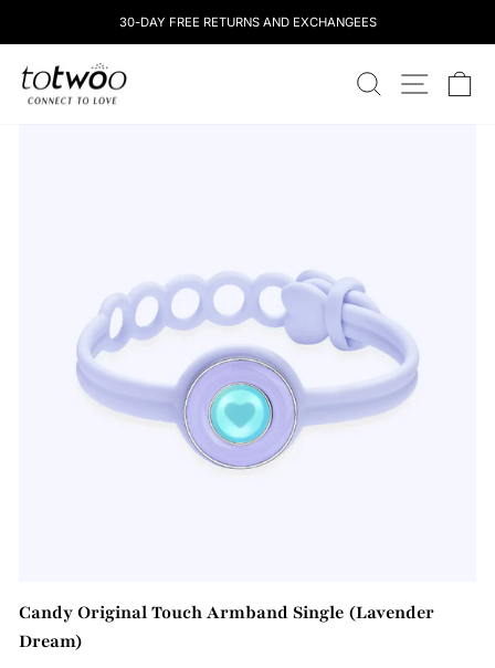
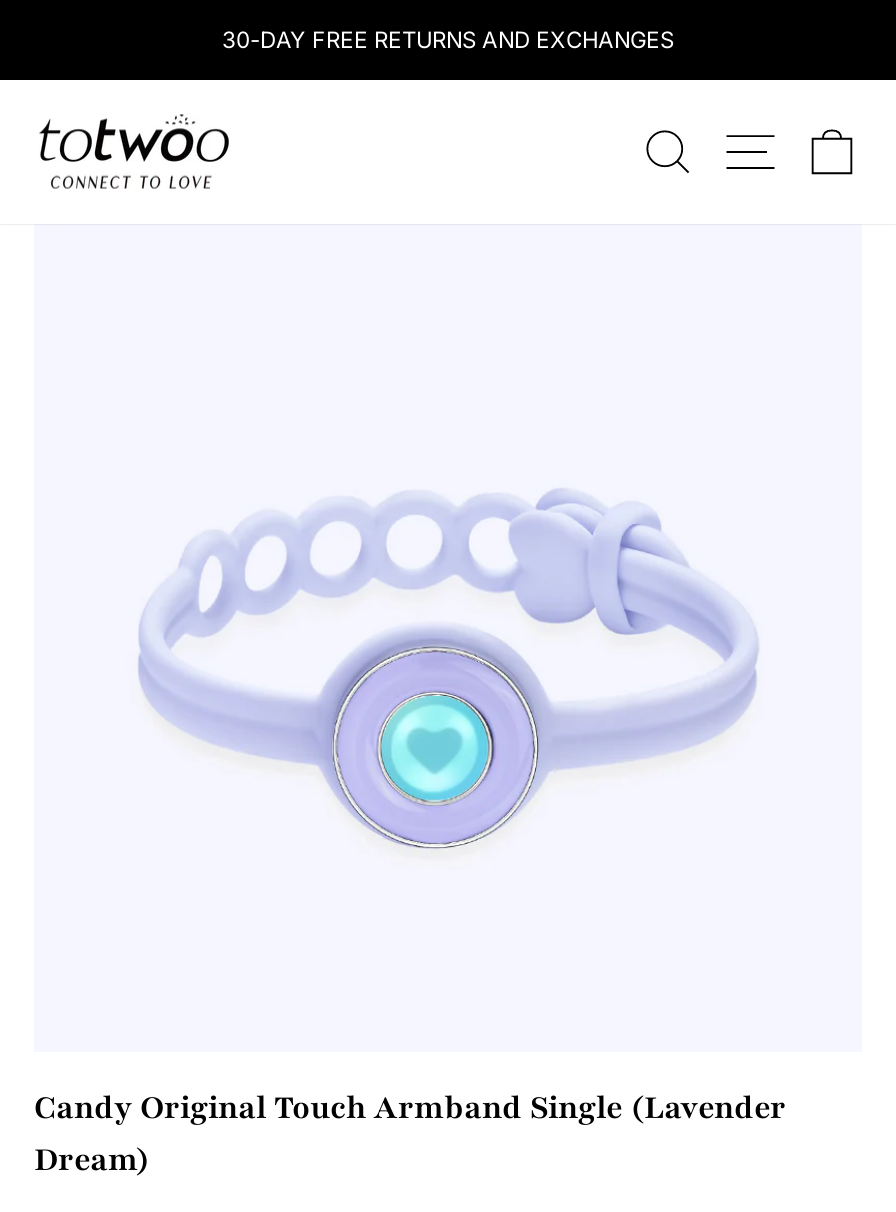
- 30-DAY FREE RETURNS AND EXCHANGEES
+ 30-DAY FREE RETURNS AND EXCHANGES
